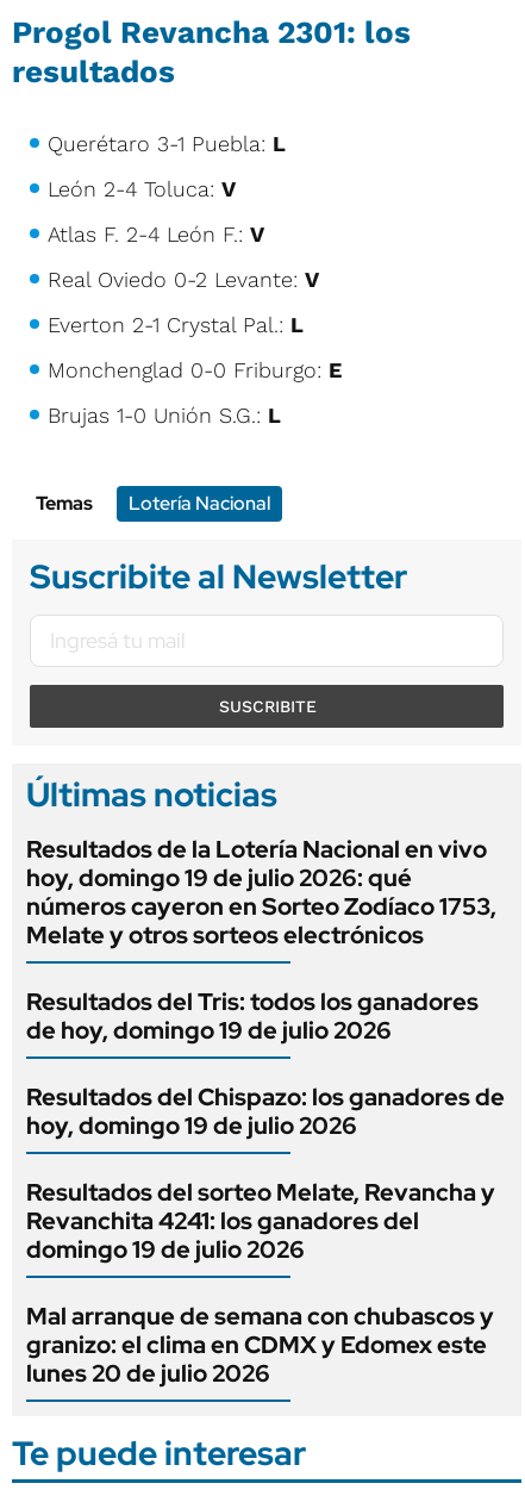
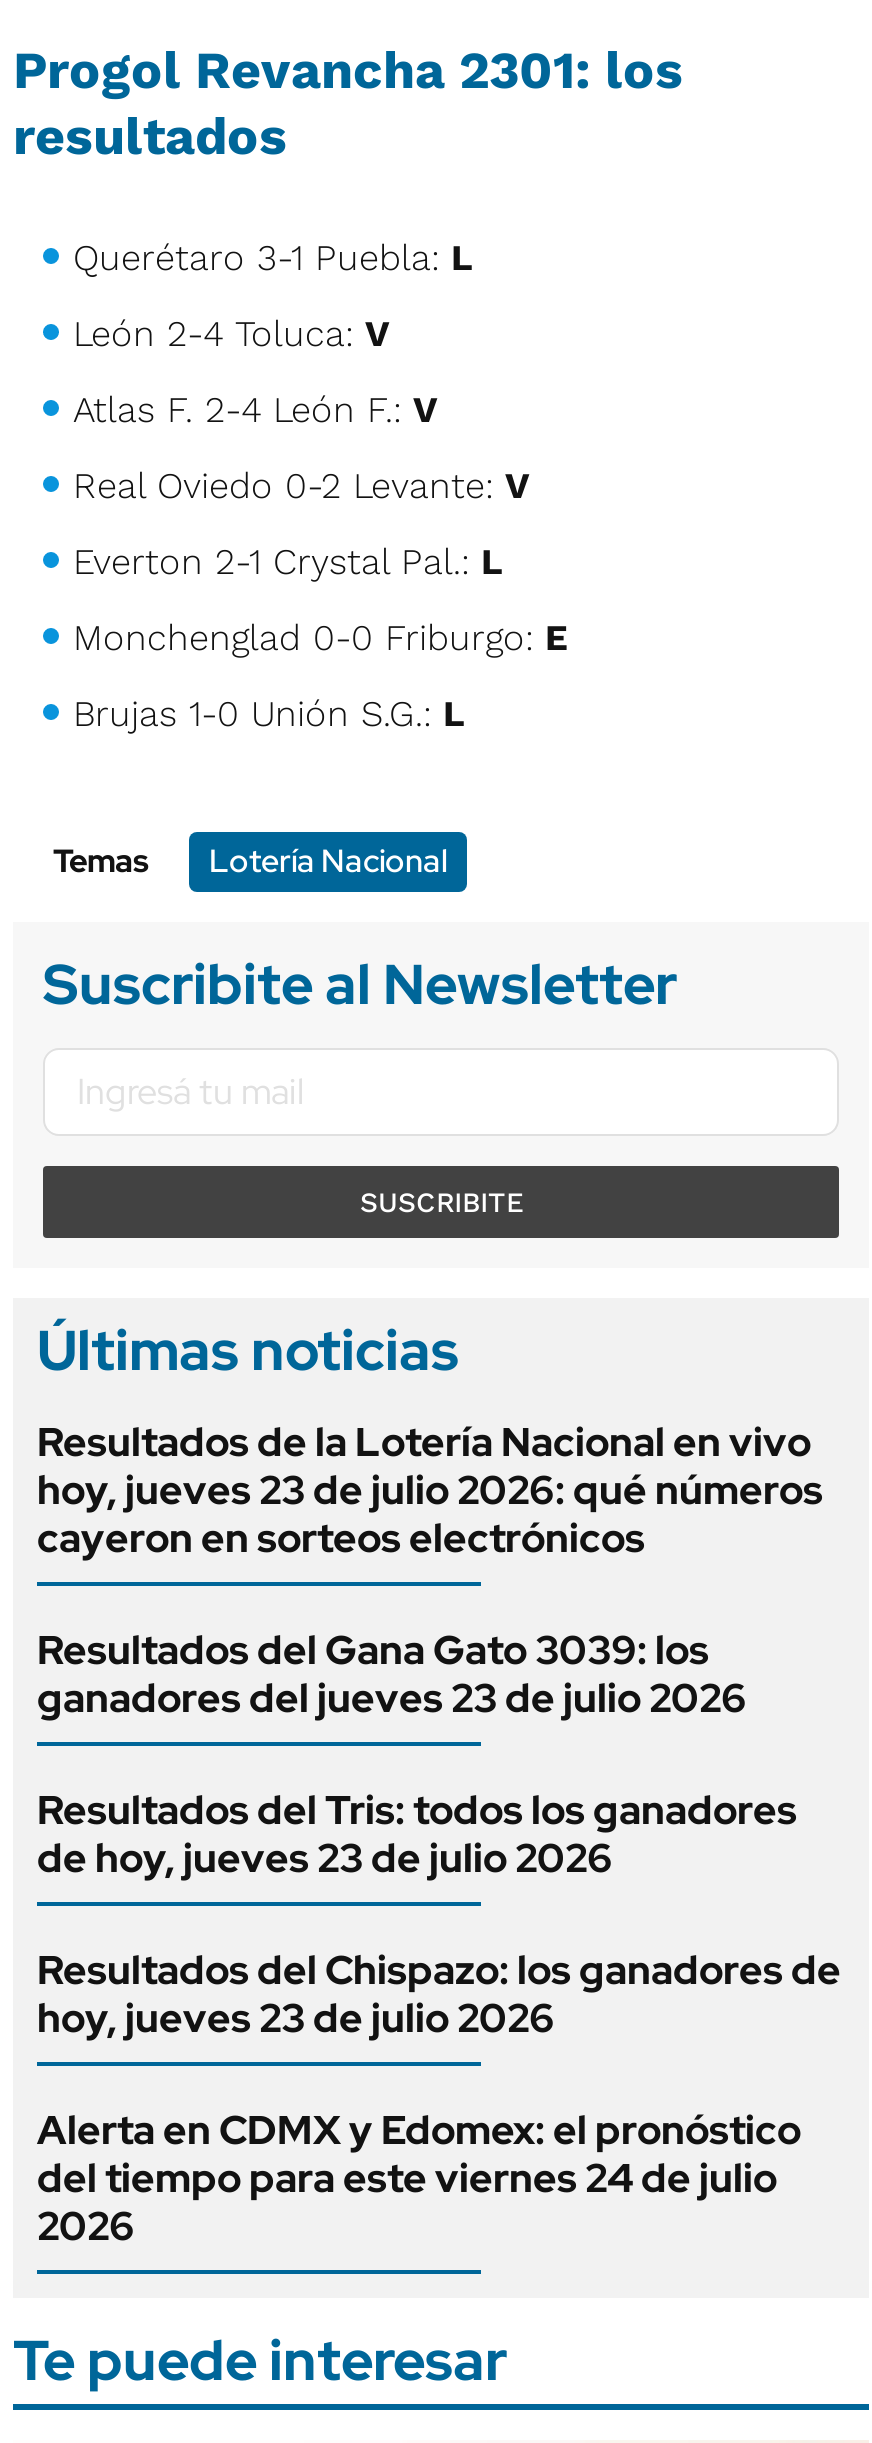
- hoy, domingo 19 de julio 2026: qué
- números cayeron en Sorteo Zodíaco 1753,
- Melate y otros sorteos electrónicos
+ hoy, jueves 23 de julio 2026: qué números
+ cayeron en sorteos electrónicos
+ Resultados del Gana Gato 3039: los
+ ganadores del jueves 23 de julio 2026

moved down: Resultados del Tris: todos los ganadores

- de hoy, domingo 19 de julio 2026
+ de hoy, jueves 23 de julio 2026

moved down: Resultados del Chispazo: los ganadores de

- hoy, domingo 19 de julio 2026
- Resultados del sorteo Melate, Revancha y
- Revanchita 4241: los ganadores del
- domingo 19 de julio 2026
- Mal arranque de semana con chubascos y
- granizo: el clima en CDMX y Edomex este
- lunes 20 de julio 2026
+ hoy, jueves 23 de julio 2026
+ Alerta en CDMX y Edomex: el pronóstico
+ del tiempo para este viernes 24 de julio
+ 2026
